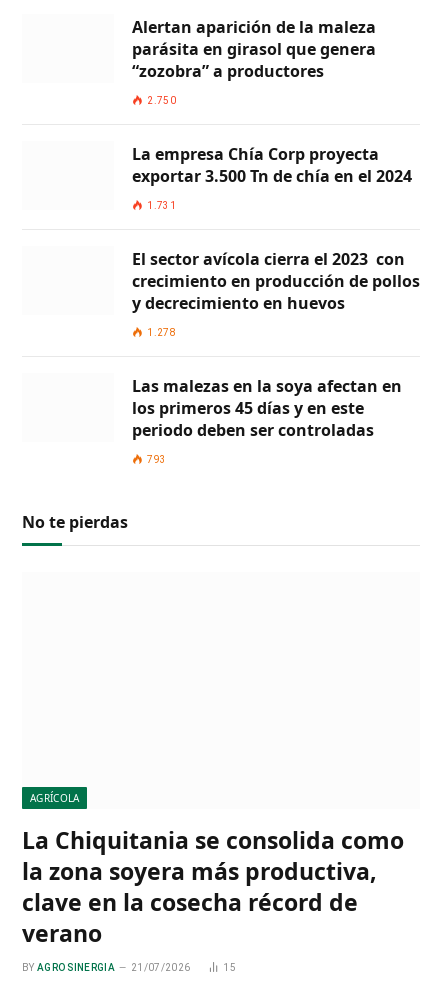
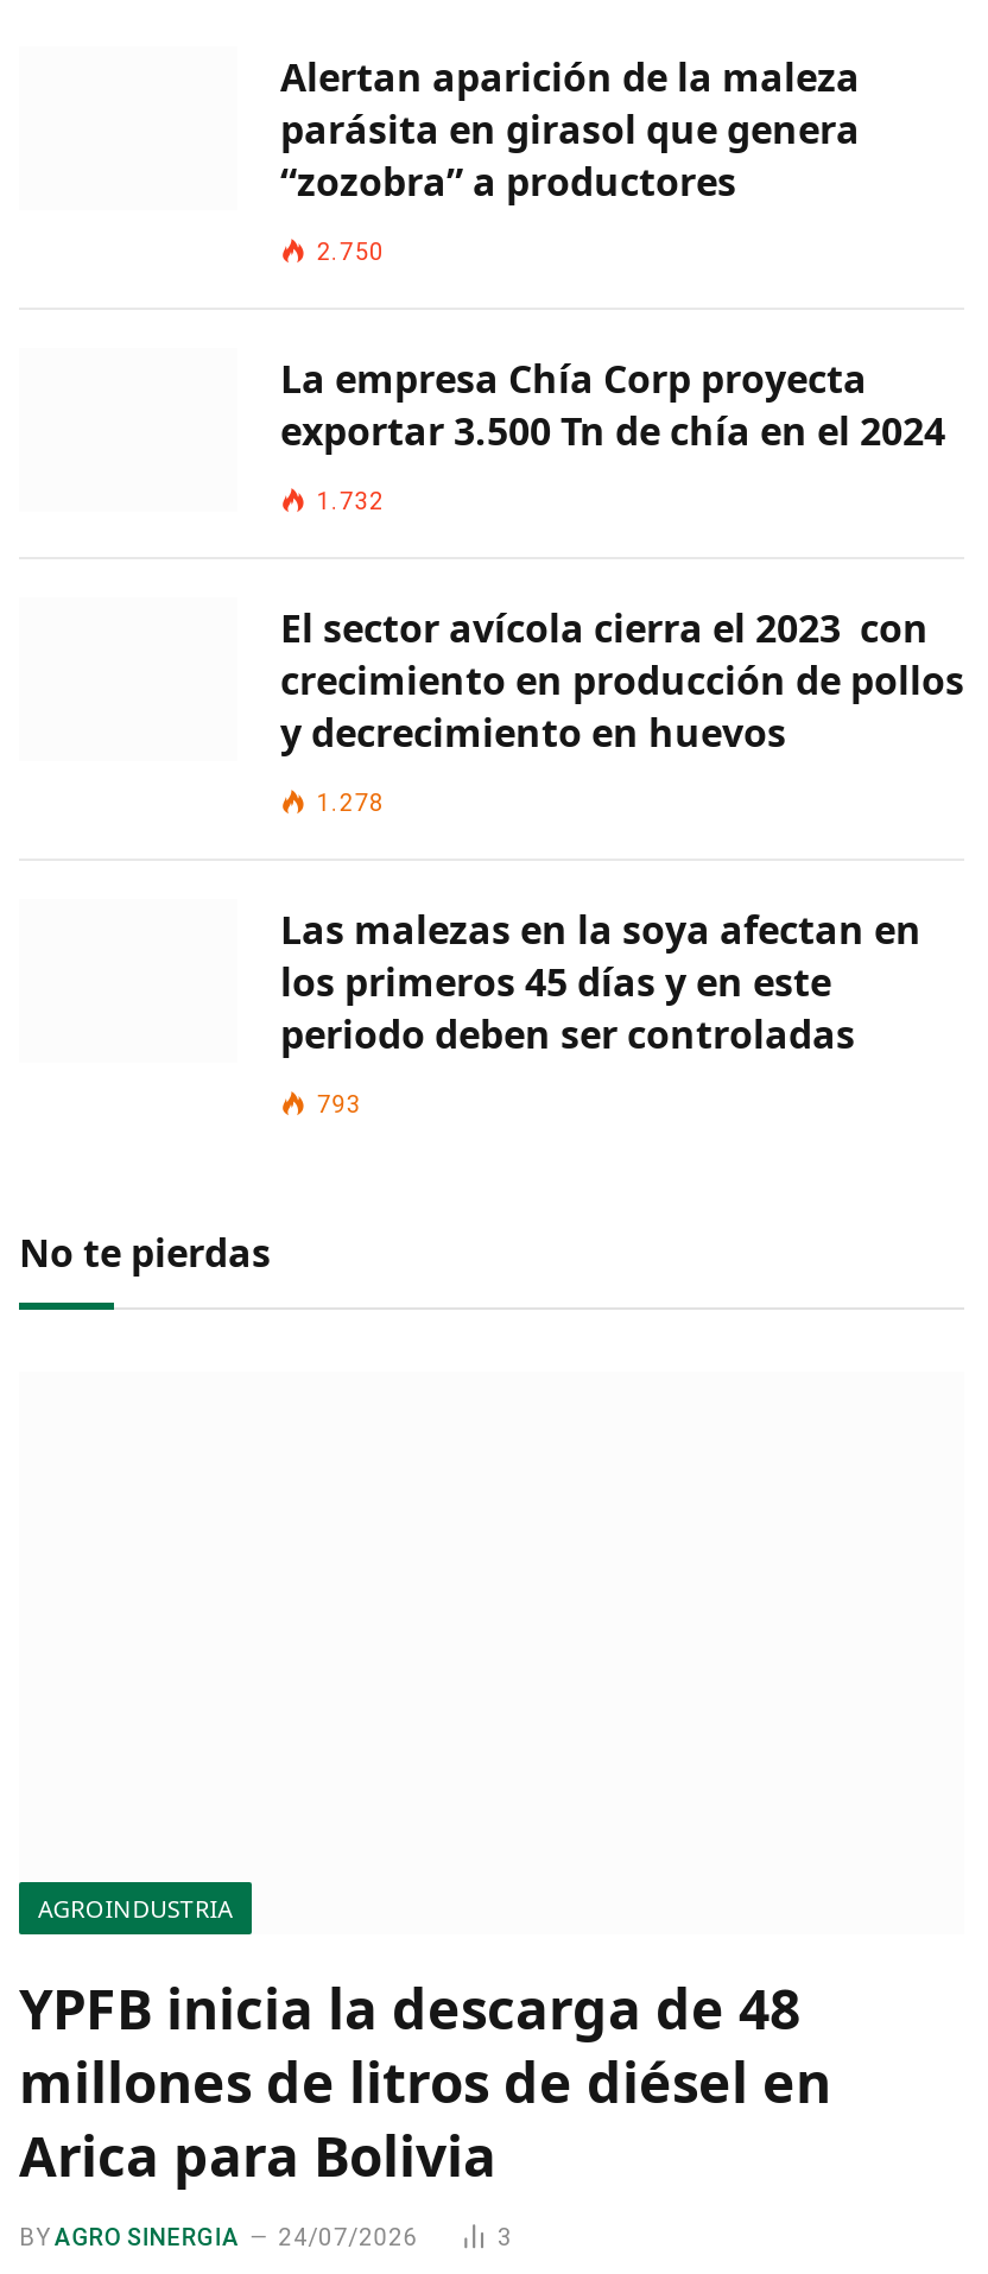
- 1.731
+ 1.732

- AGRÍCOLA
+ AGROINDUSTRIA

- La Chiquitania se consolida como
- la zona soyera más productiva,
- clave en la cosecha récord de
- verano
+ YPFB inicia la descarga de 48
+ millones de litros de diésel en
+ Arica para Bolivia

- 21/07/2026
- 15
+ 24/07/2026
+ 3
